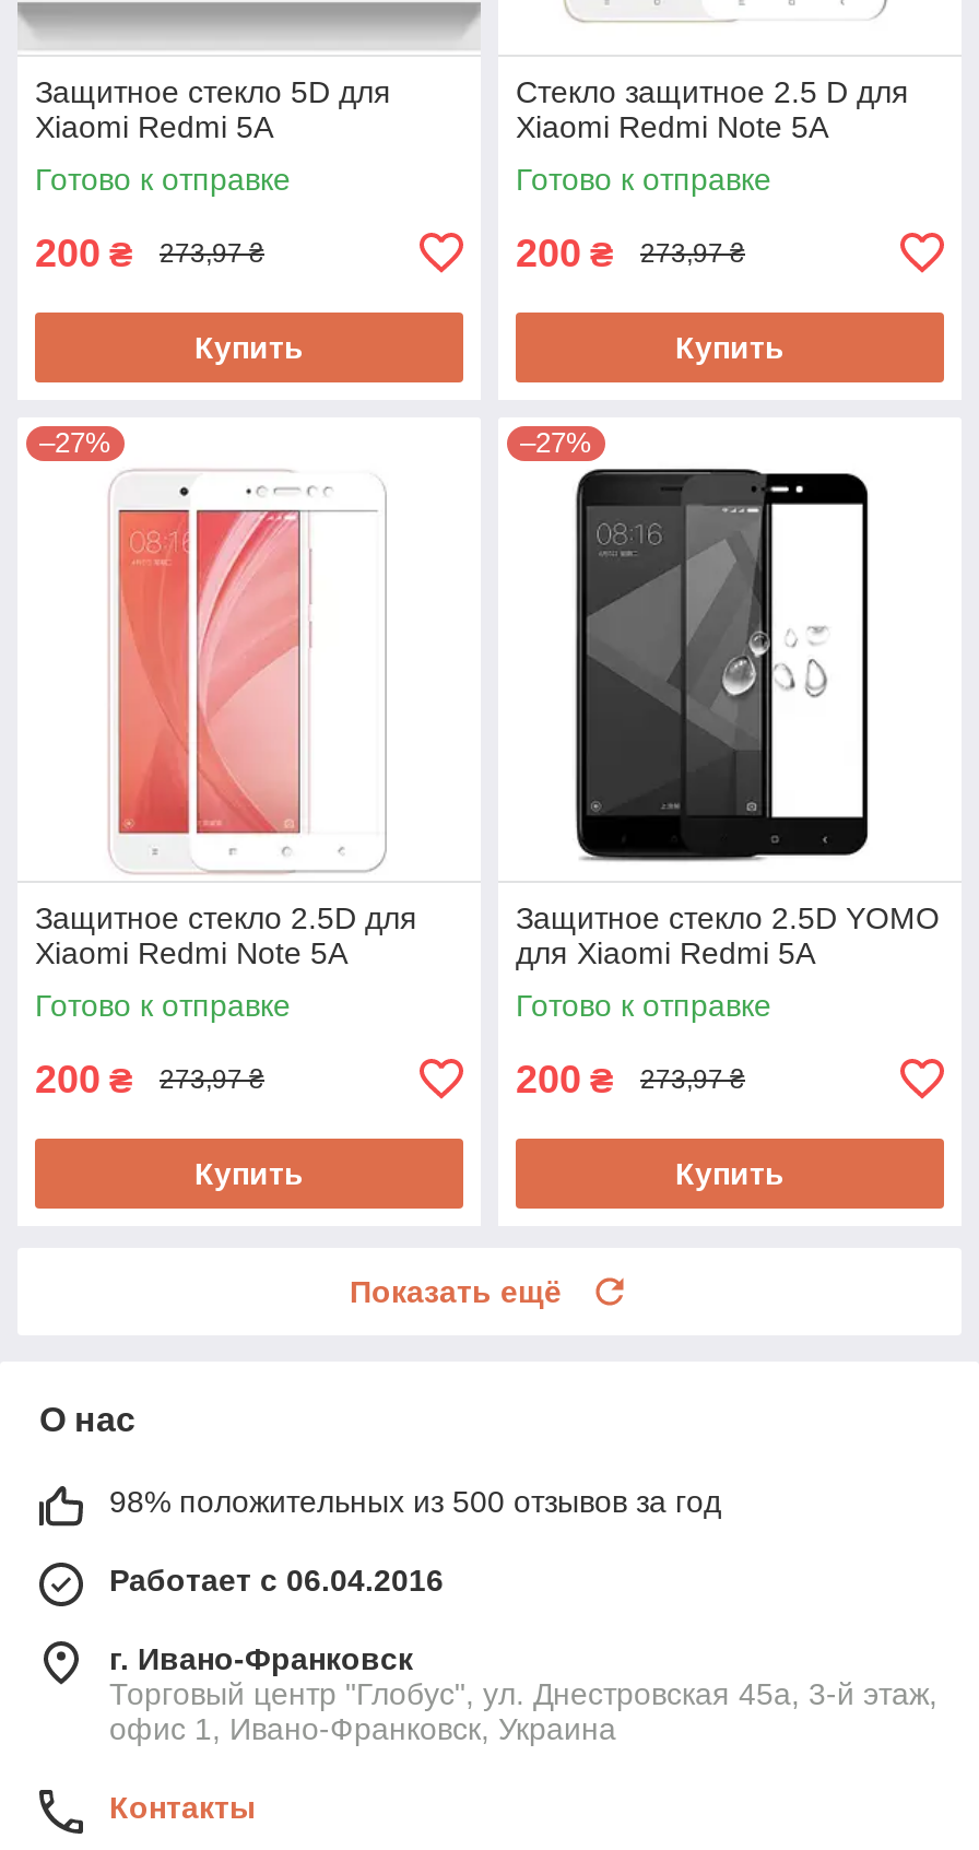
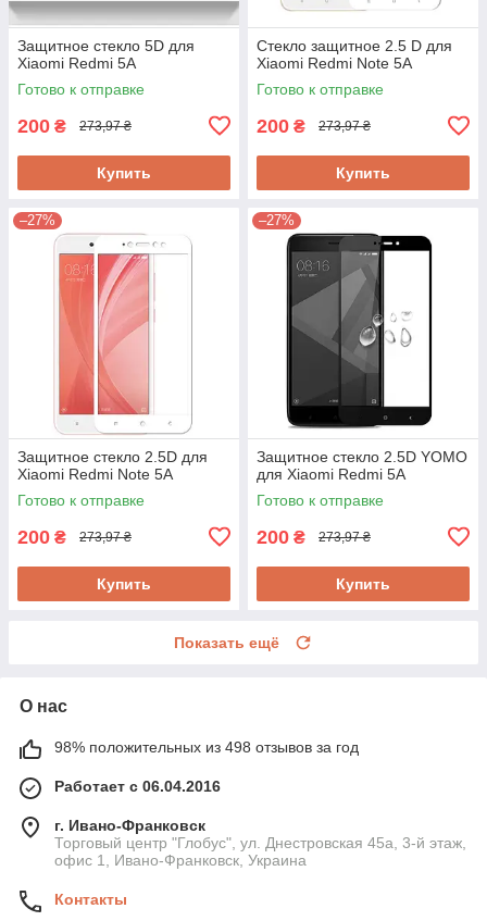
- 98% положительных из 500 отзывов за год
+ 98% положительных из 498 отзывов за год
